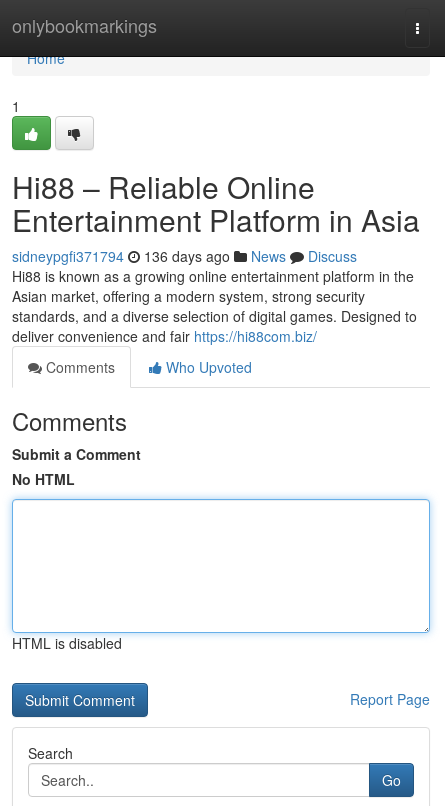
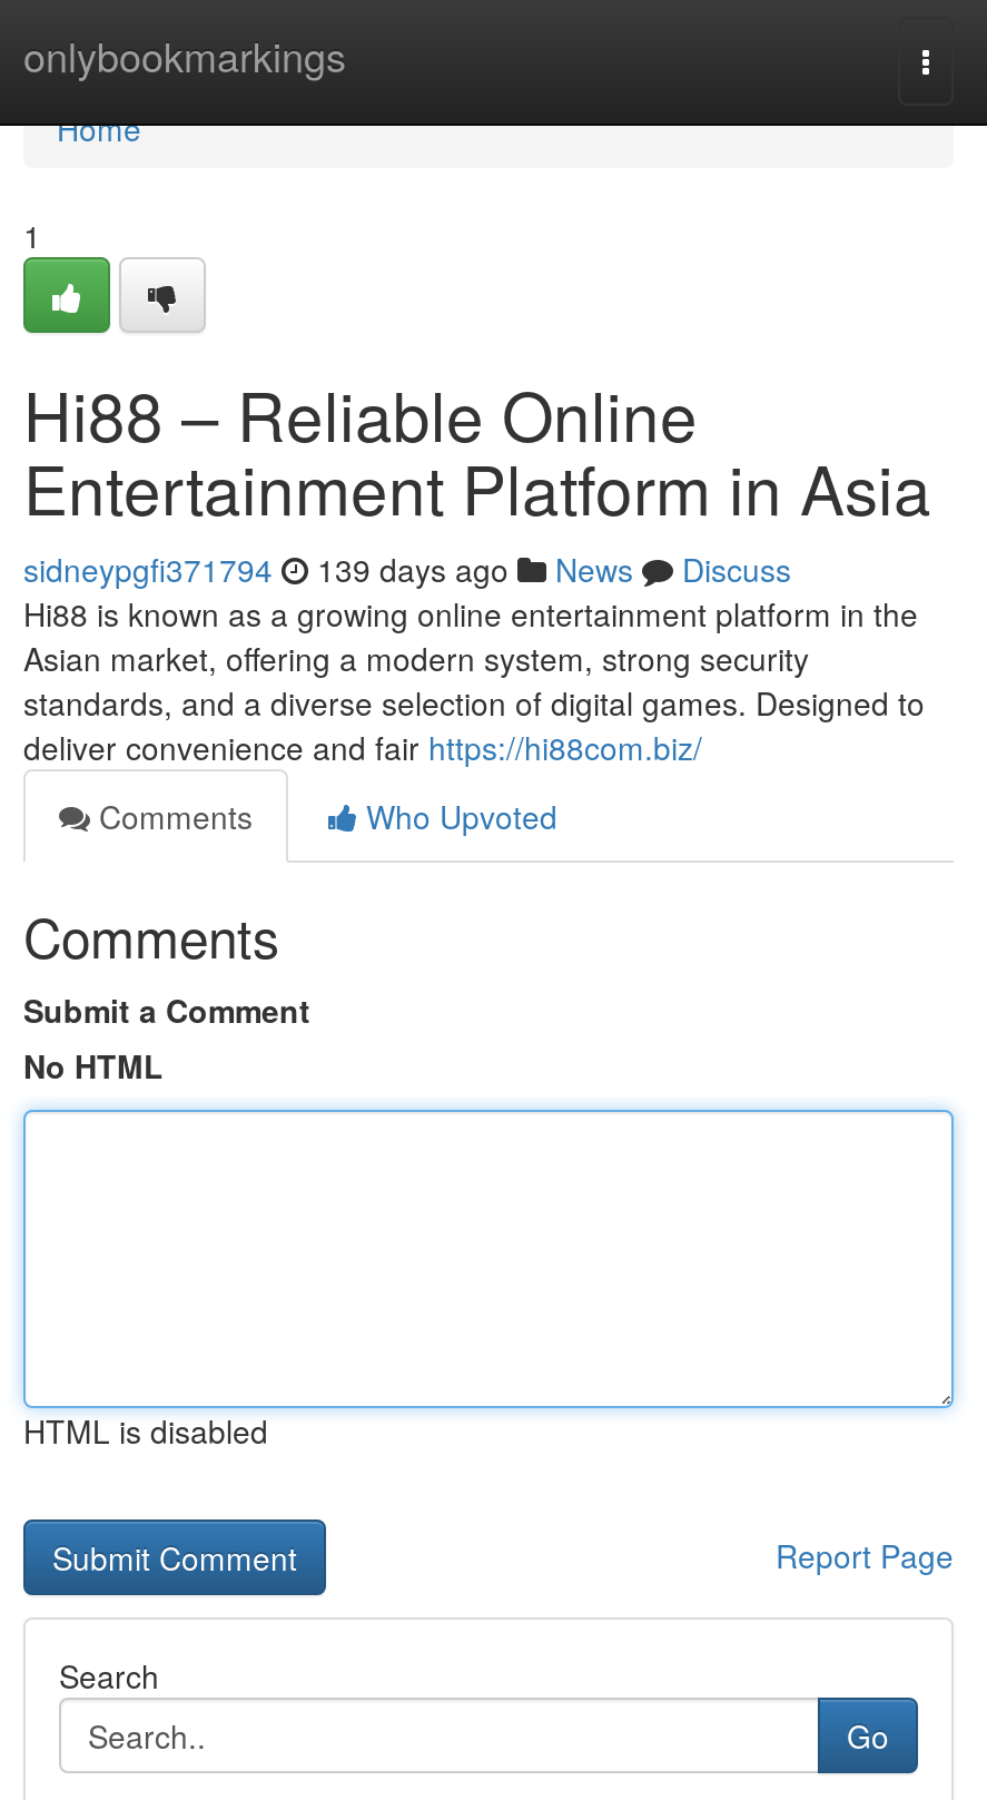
- sidneypgfi371794 136 days ago News Discuss
+ sidneypgfi371794 139 days ago News Discuss
